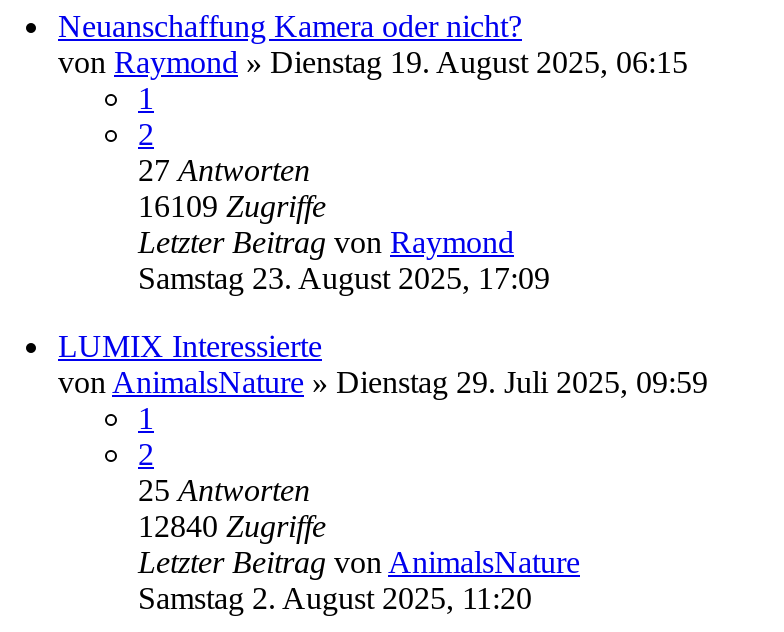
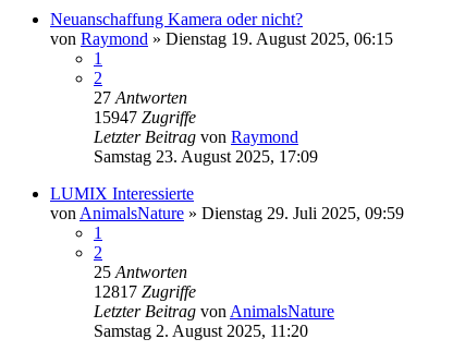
- 16109 Zugriffe
+ 15947 Zugriffe

- 12840 Zugriffe
+ 12817 Zugriffe
